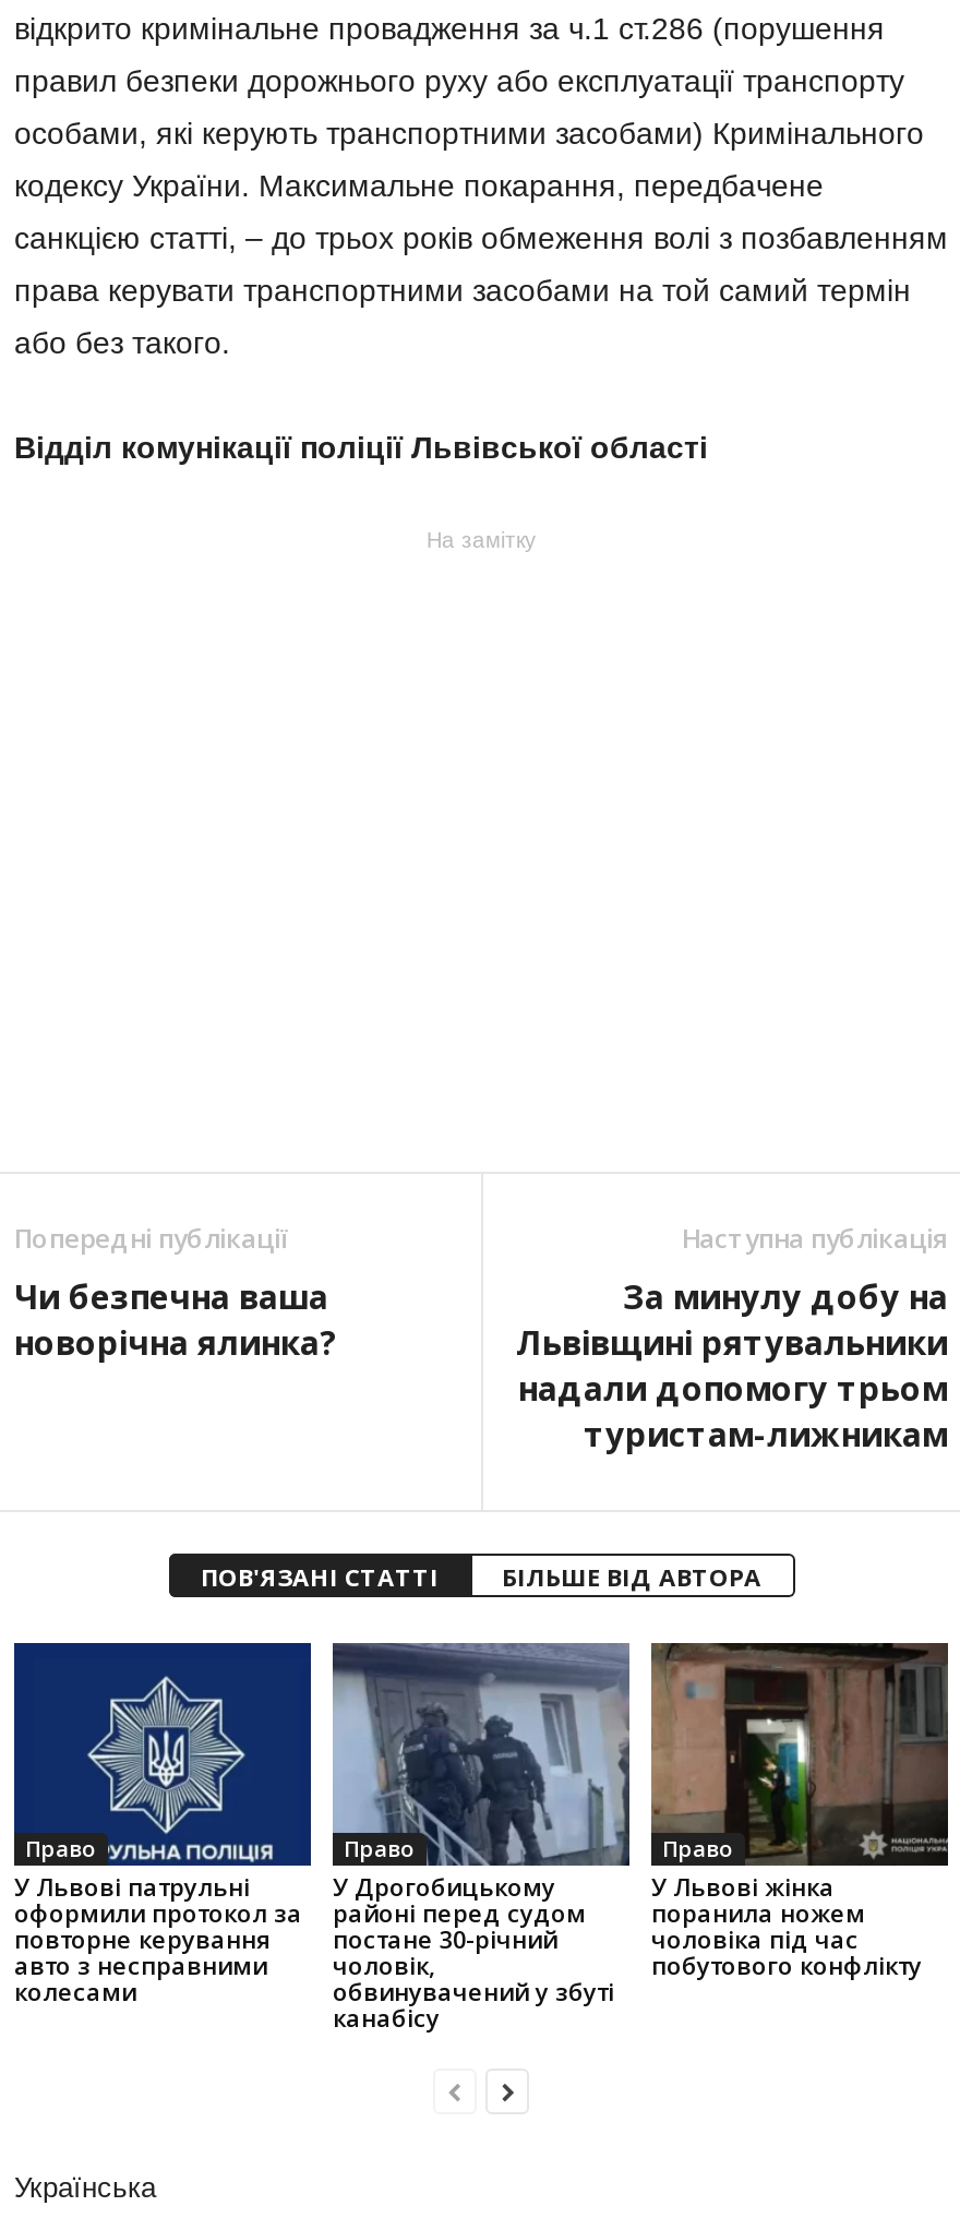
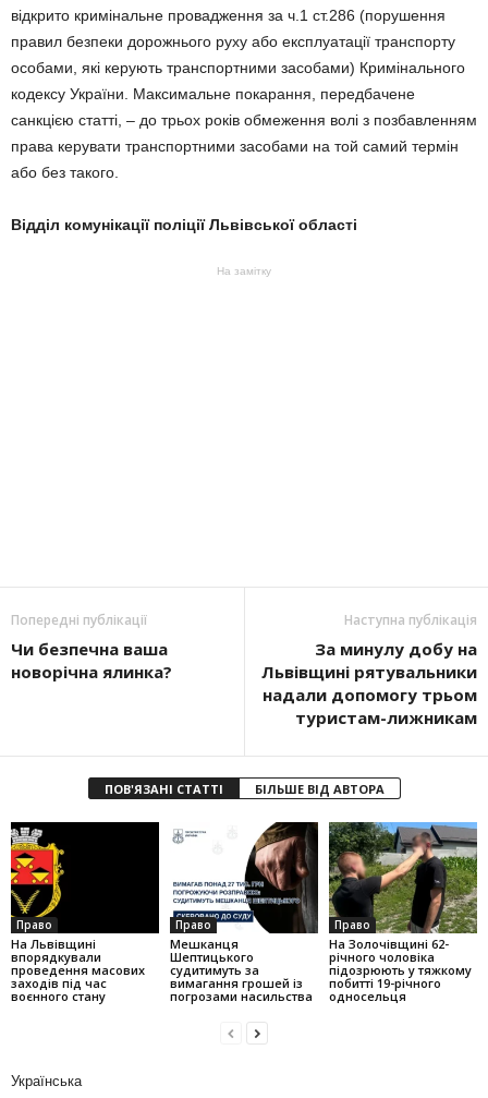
- [image]
- У Львові патрульні
- оформили протокол за
- повторне керування
- авто з несправними
- колесами
+ [image]
+ На Львівщині
+ впорядкували
+ проведення масових
+ заходів під час
+ воєнного стану

- [image]
- У Дрогобицькому
- районі перед судом
- постане 30-річний
- чоловік,
- обвинувачений у збуті
- канабісу
+ [image]
+ Мешканця
+ Шептицького
+ судитимуть за
+ вимагання грошей із
+ погрозами насильства

- [image]
- У Львові жінка
- поранила ножем
- чоловіка під час
- побутового конфлікту
+ [image]
+ На Золочівщині 62-
+ річного чоловіка
+ підозрюють у тяжкому
+ побитті 19-річного
+ односельця
